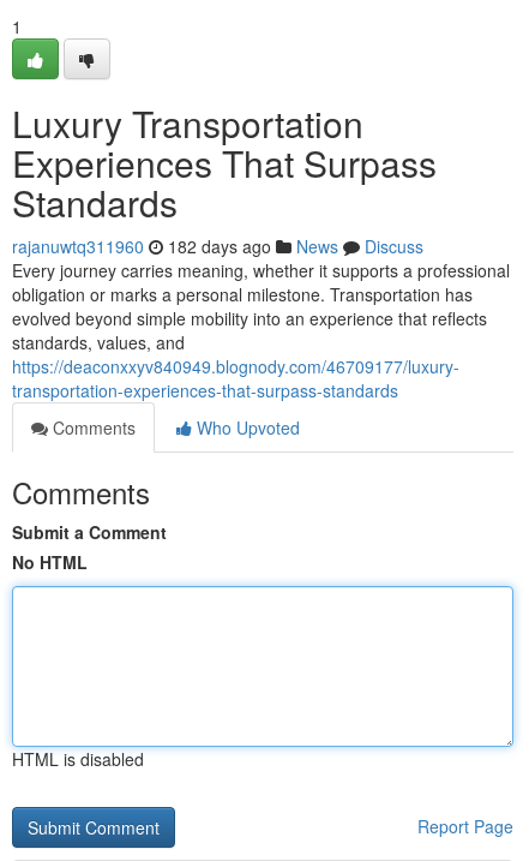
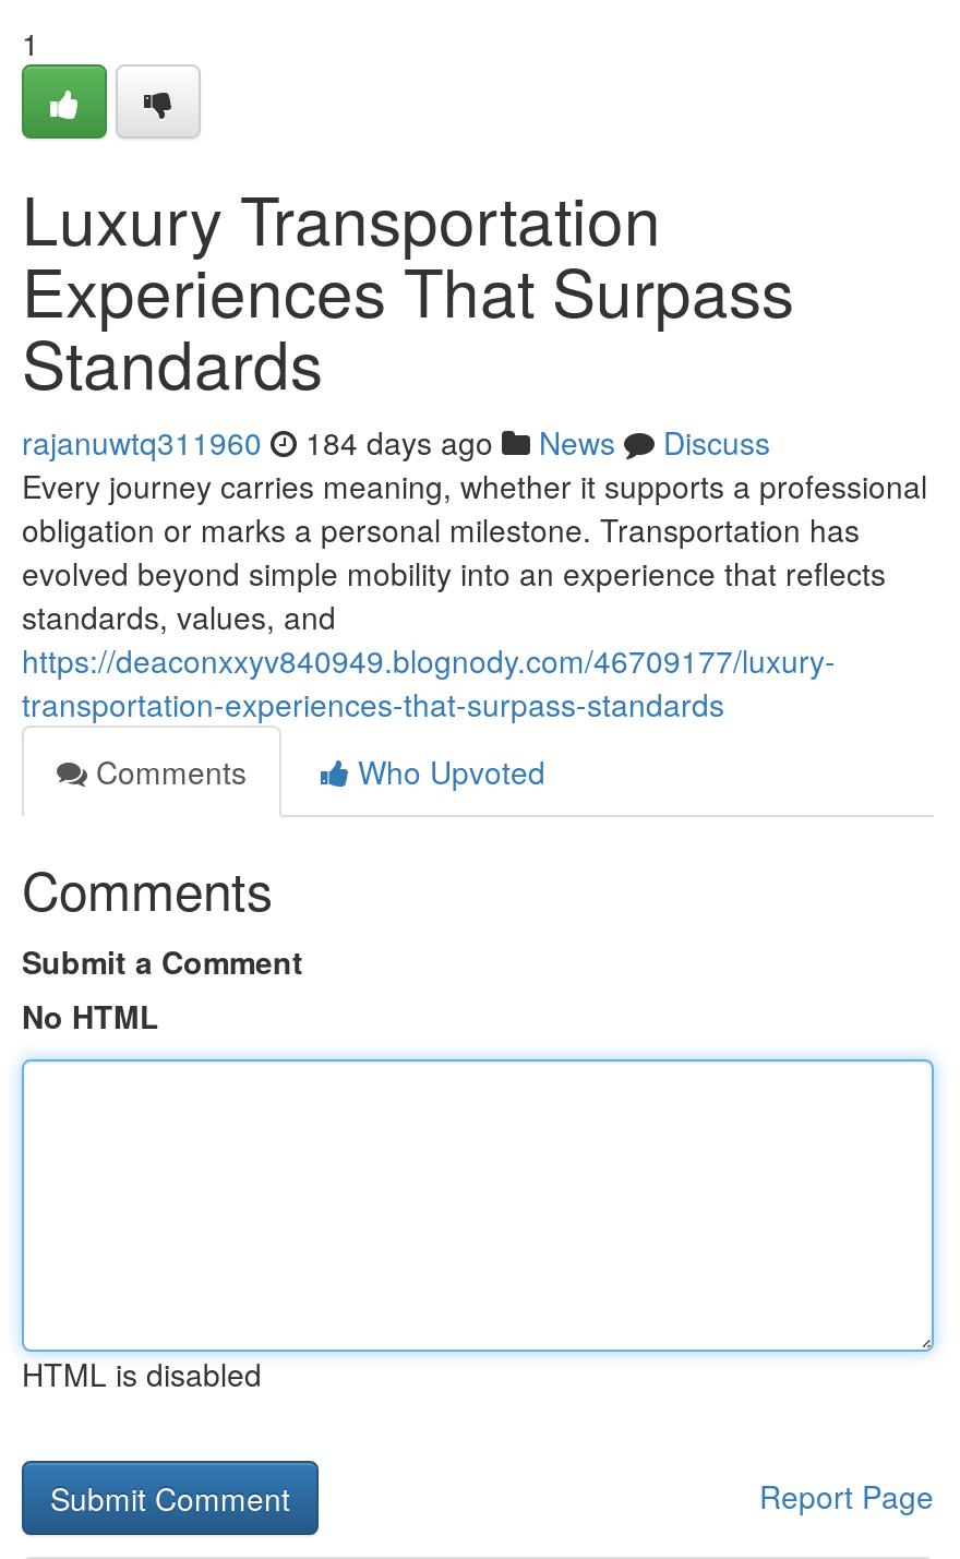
- rajanuwtq311960 182 days ago News Discuss
+ rajanuwtq311960 184 days ago News Discuss
